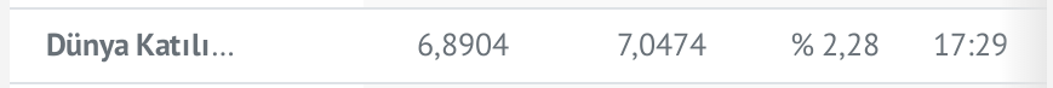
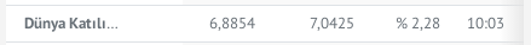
- 6,8904
+ 6,8854

- 7,0474
+ 7,0425

- % 2,28 17:29
+ % 2,28 10:03
